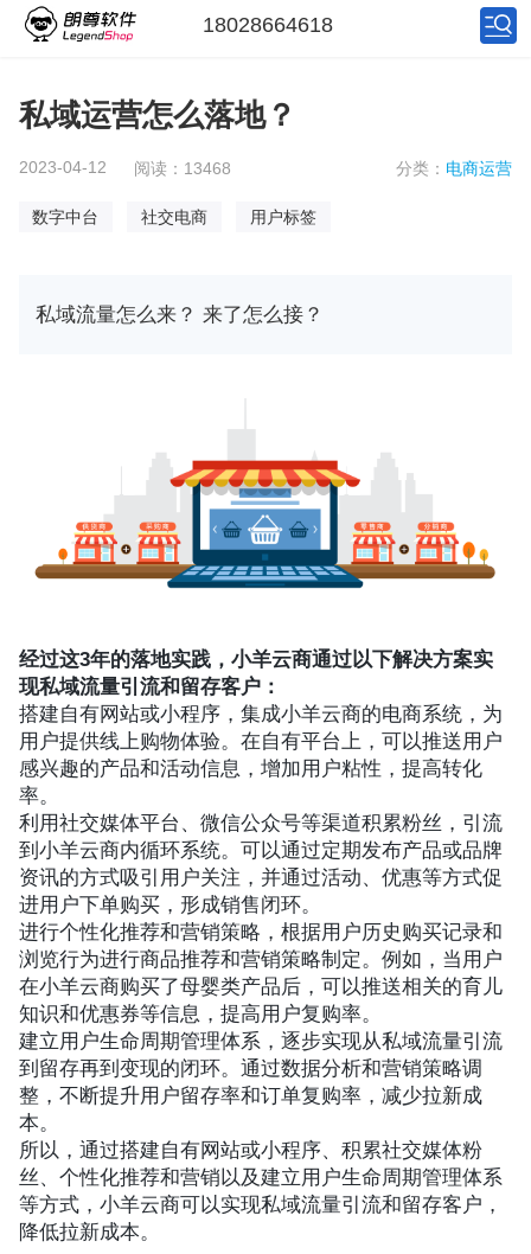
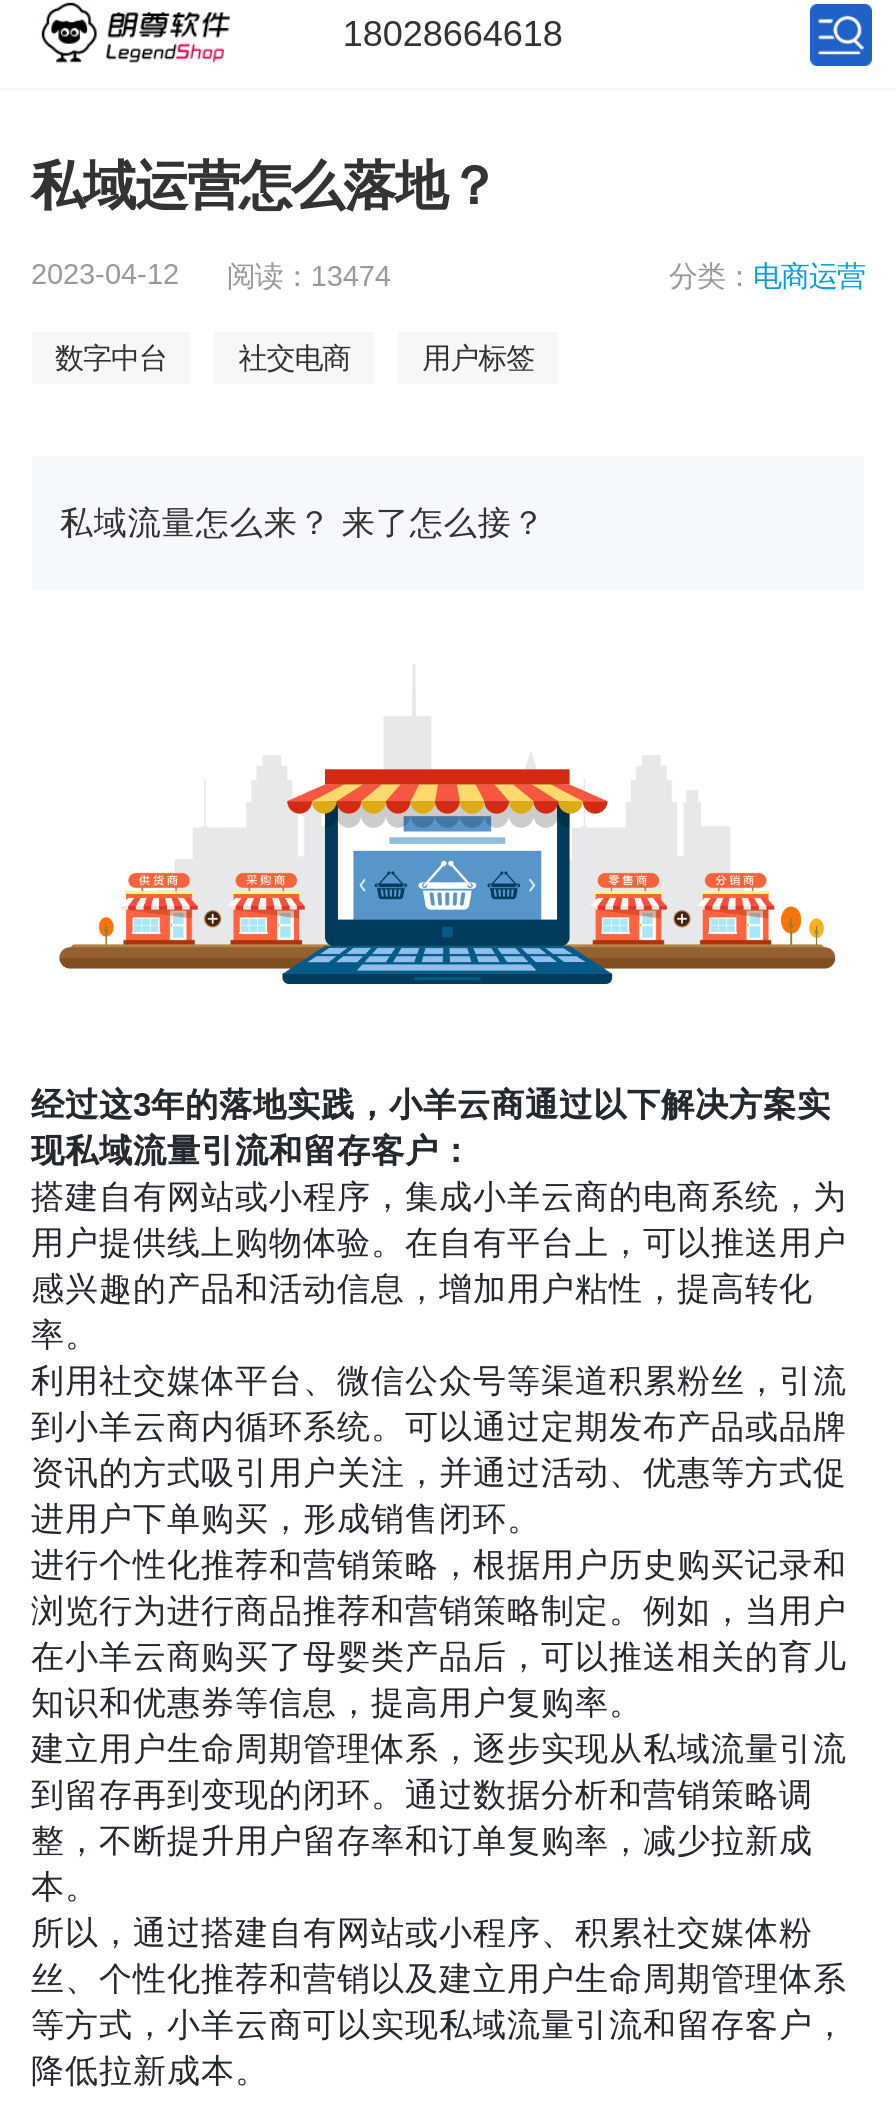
- 2023-04-12 阅读：13468
+ 2023-04-12 阅读：13474
